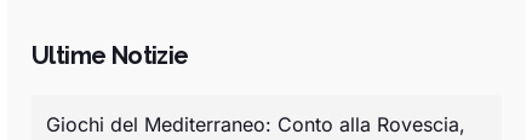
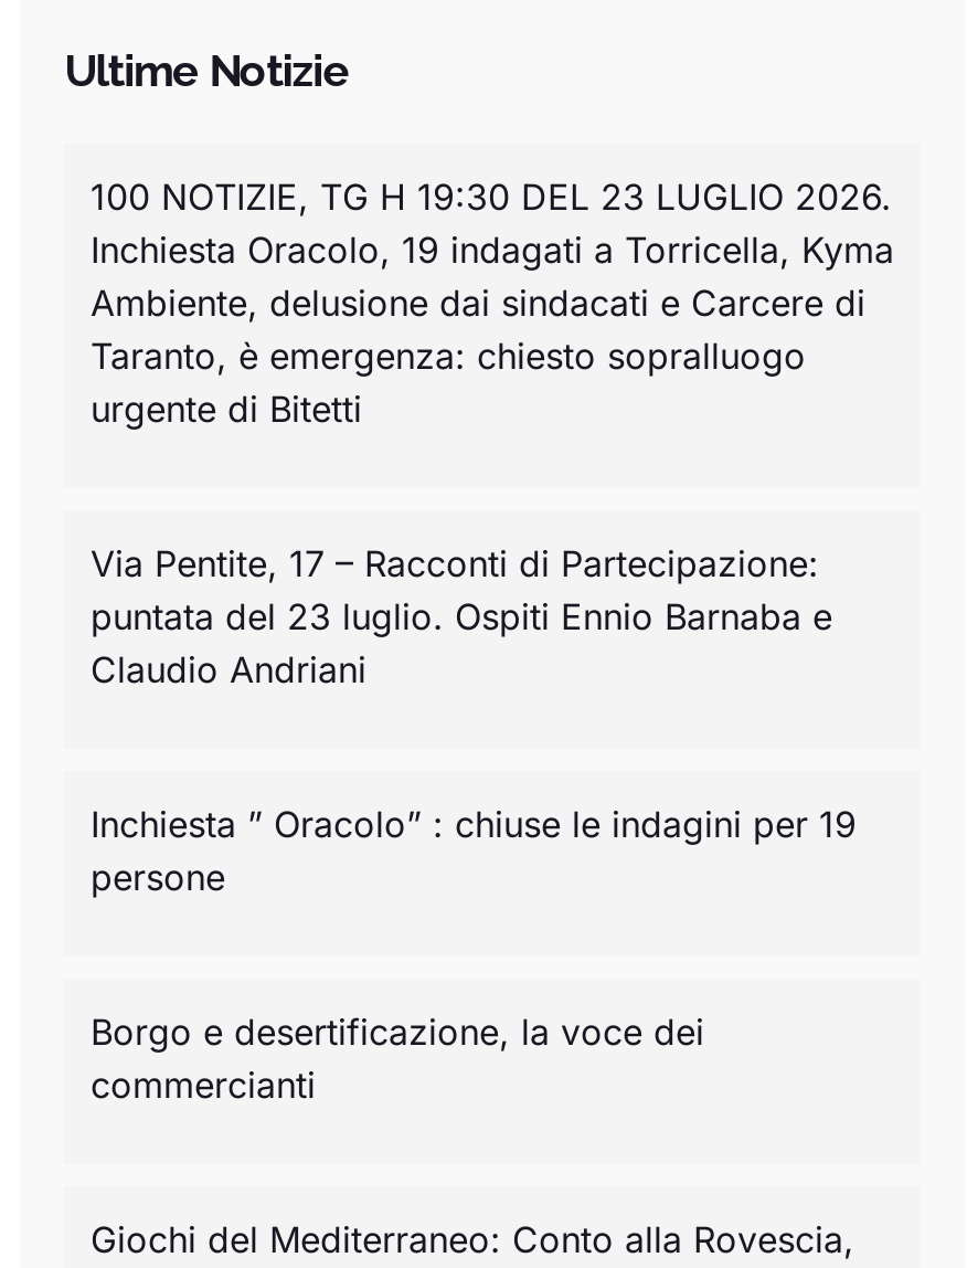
+ 100 NOTIZIE, TG H 19:30 DEL 23 LUGLIO 2026.
+ Inchiesta Oracolo, 19 indagati a Torricella, Kyma
+ Ambiente, delusione dai sindacati e Carcere di
+ Taranto, è emergenza: chiesto sopralluogo
+ urgente di Bitetti
+ Via Pentite, 17 – Racconti di Partecipazione:
+ puntata del 23 luglio. Ospiti Ennio Barnaba e
+ Claudio Andriani
+ Inchiesta ” Oracolo” : chiuse le indagini per 19
+ persone
+ Borgo e desertificazione, la voce dei
+ commercianti
